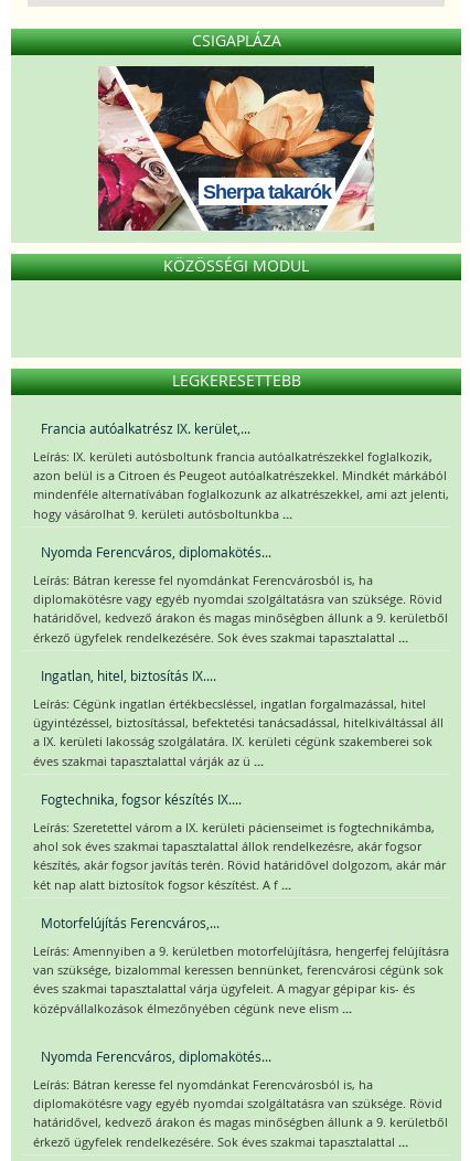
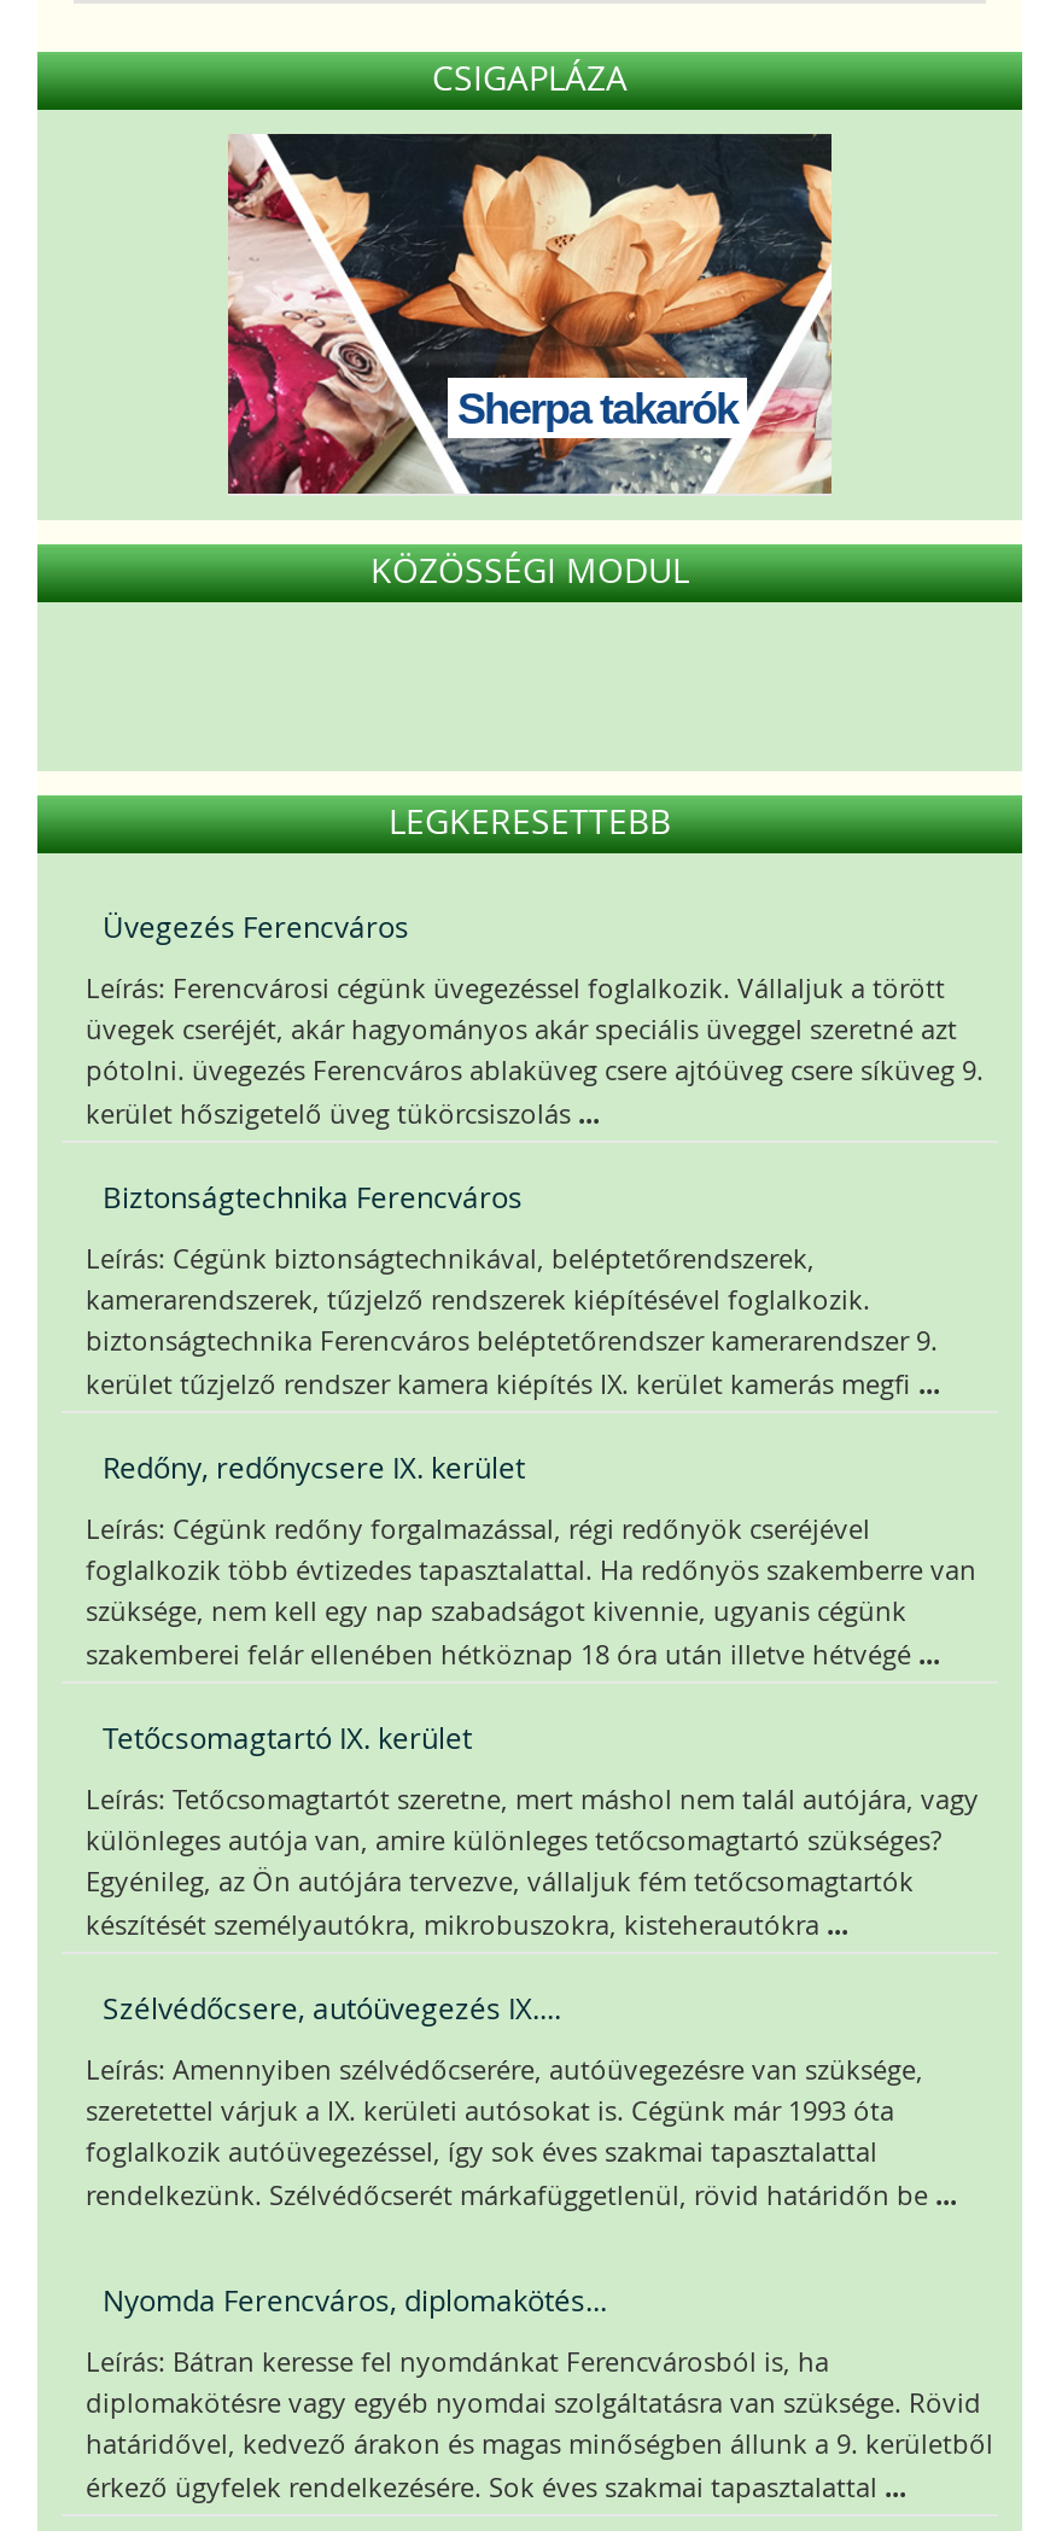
- Francia autóalkatrész IX. kerület,...
+ Üvegezés Ferencváros

- Leírás: IX. kerületi autósboltunk francia autóalkatrészekkel foglalkozik,
- azon belül is a Citroen és Peugeot autóalkatrészekkel. Mindkét márkából
- mindenféle alternatívában foglalkozunk az alkatrészekkel, ami azt jelenti,
- hogy vásárolhat 9. kerületi autósboltunkba...
+ Leírás: Ferencvárosi cégünk üvegezéssel foglalkozik. Vállaljuk a törött
+ üvegek cseréjét, akár hagyományos akár speciális üveggel szeretné azt
+ pótolni. üvegezés Ferencváros ablaküveg csere ajtóüveg csere síküveg 9.
+ kerület hőszigetelő üveg tükörcsiszolás...

- Nyomda Ferencváros, diplomakötés...
+ Biztonságtechnika Ferencváros

- Leírás: Bátran keresse fel nyomdánkat Ferencvárosból is, ha
- diplomakötésre vagy egyéb nyomdai szolgáltatásra van szüksége. Rövid
- határidővel, kedvező árakon és magas minőségben állunk a 9. kerületből
- érkező ügyfelek rendelkezésére. Sok éves szakmai tapasztalattal...
+ Leírás: Cégünk biztonságtechnikával, beléptetőrendszerek,
+ kamerarendszerek, tűzjelző rendszerek kiépítésével foglalkozik.
+ biztonságtechnika Ferencváros beléptetőrendszer kamerarendszer 9.
+ kerület tűzjelző rendszer kamera kiépítés IX. kerület kamerás megfi...

- Ingatlan, hitel, biztosítás IX....
+ Redőny, redőnycsere IX. kerület

- Leírás: Cégünk ingatlan értékbecsléssel, ingatlan forgalmazással, hitel
- ügyintézéssel, biztosítással, befektetési tanácsadással, hitelkiváltással áll
- a IX. kerületi lakosság szolgálatára. IX. kerületi cégünk szakemberei sok
- éves szakmai tapasztalattal várják az ü...
+ Leírás: Cégünk redőny forgalmazással, régi redőnyök cseréjével
+ foglalkozik több évtizedes tapasztalattal. Ha redőnyös szakemberre van
+ szüksége, nem kell egy nap szabadságot kivennie, ugyanis cégünk
+ szakemberei felár ellenében hétköznap 18 óra után illetve hétvégé...

- Fogtechnika, fogsor készítés IX....
+ Tetőcsomagtartó IX. kerület

- Leírás: Szeretettel várom a IX. kerületi pácienseimet is fogtechnikámba,
- ahol sok éves szakmai tapasztalattal állok rendelkezésre, akár fogsor
- készítés, akár fogsor javítás terén. Rövid határidővel dolgozom, akár már
- két nap alatt biztosítok fogsor készítést. A f...
+ Leírás: Tetőcsomagtartót szeretne, mert máshol nem talál autójára, vagy
+ különleges autója van, amire különleges tetőcsomagtartó szükséges?
+ Egyénileg, az Ön autójára tervezve, vállaljuk fém tetőcsomagtartók
+ készítését személyautókra, mikrobuszokra, kisteherautókra...

- Motorfelújítás Ferencváros,...
+ Szélvédőcsere, autóüvegezés IX....

- Leírás: Amennyiben a 9. kerületben motorfelújításra, hengerfej felújításra
- van szüksége, bizalommal keressen bennünket, ferencvárosi cégünk sok
- éves szakmai tapasztalattal várja ügyfeleit. A magyar gépipar kis- és
- középvállalkozások élmezőnyében cégünk neve elism...
+ Leírás: Amennyiben szélvédőcserére, autóüvegezésre van szüksége,
+ szeretettel várjuk a IX. kerületi autósokat is. Cégünk már 1993 óta
+ foglalkozik autóüvegezéssel, így sok éves szakmai tapasztalattal
+ rendelkezünk. Szélvédőcserét márkafüggetlenül, rövid határidőn be...
